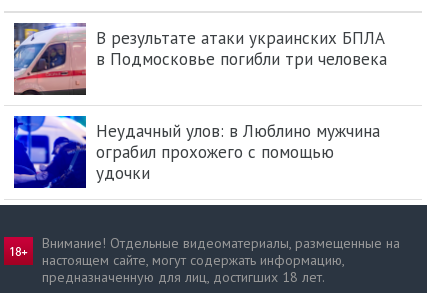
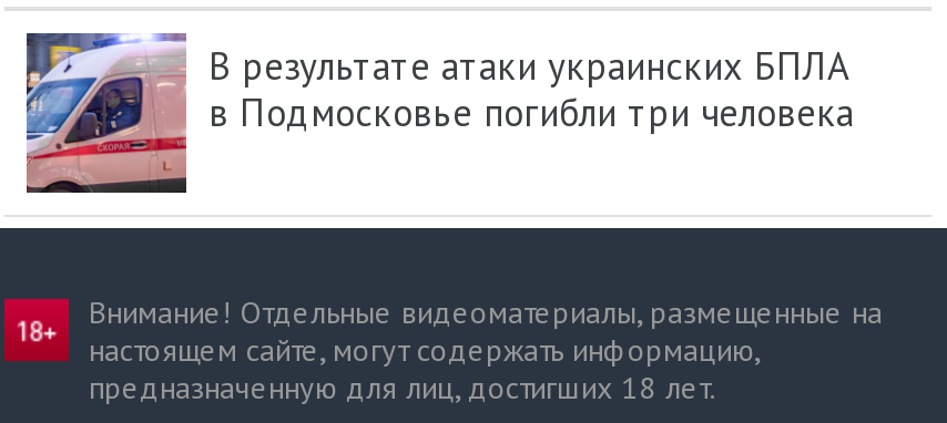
- [image]
- Неудачный улов: в Люблино мужчина
- ограбил прохожего с помощью
- удочки
